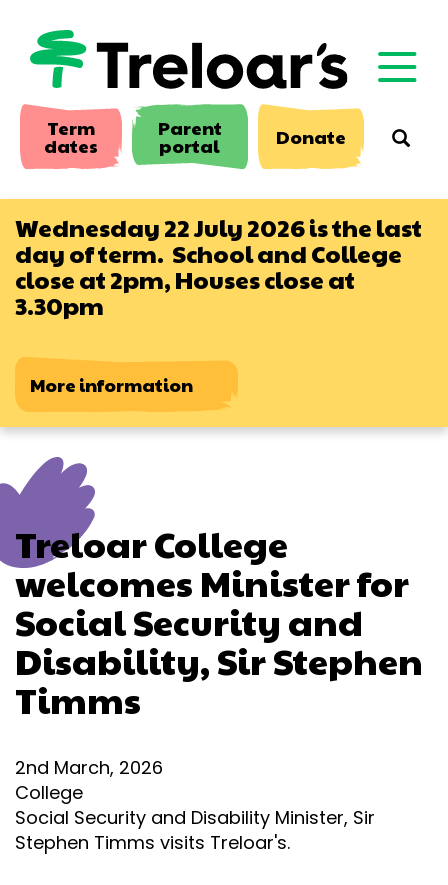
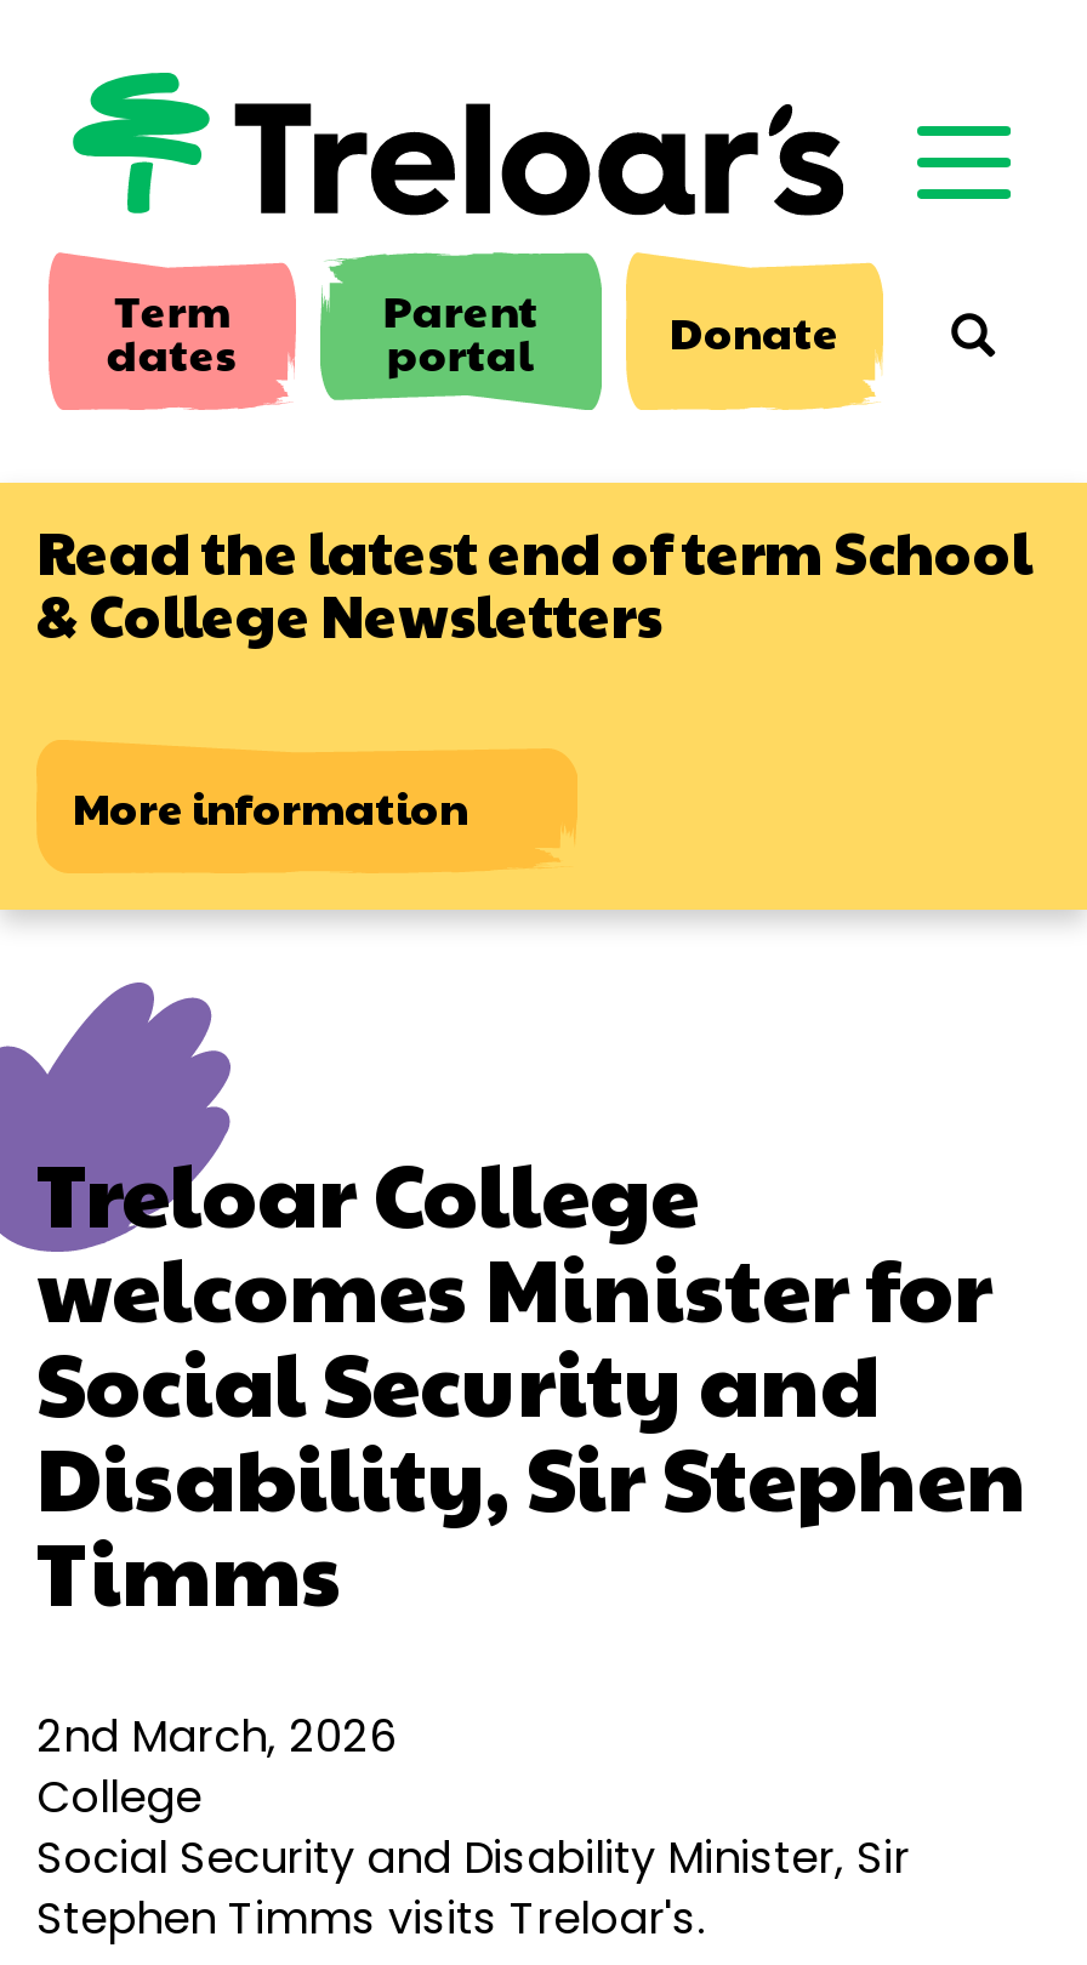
- Wednesday 22 July 2026 is the last
- day of term. School and College
- close at 2pm, Houses close at
- 3.30pm
+ Read the latest end of term School
+ & College Newsletters
